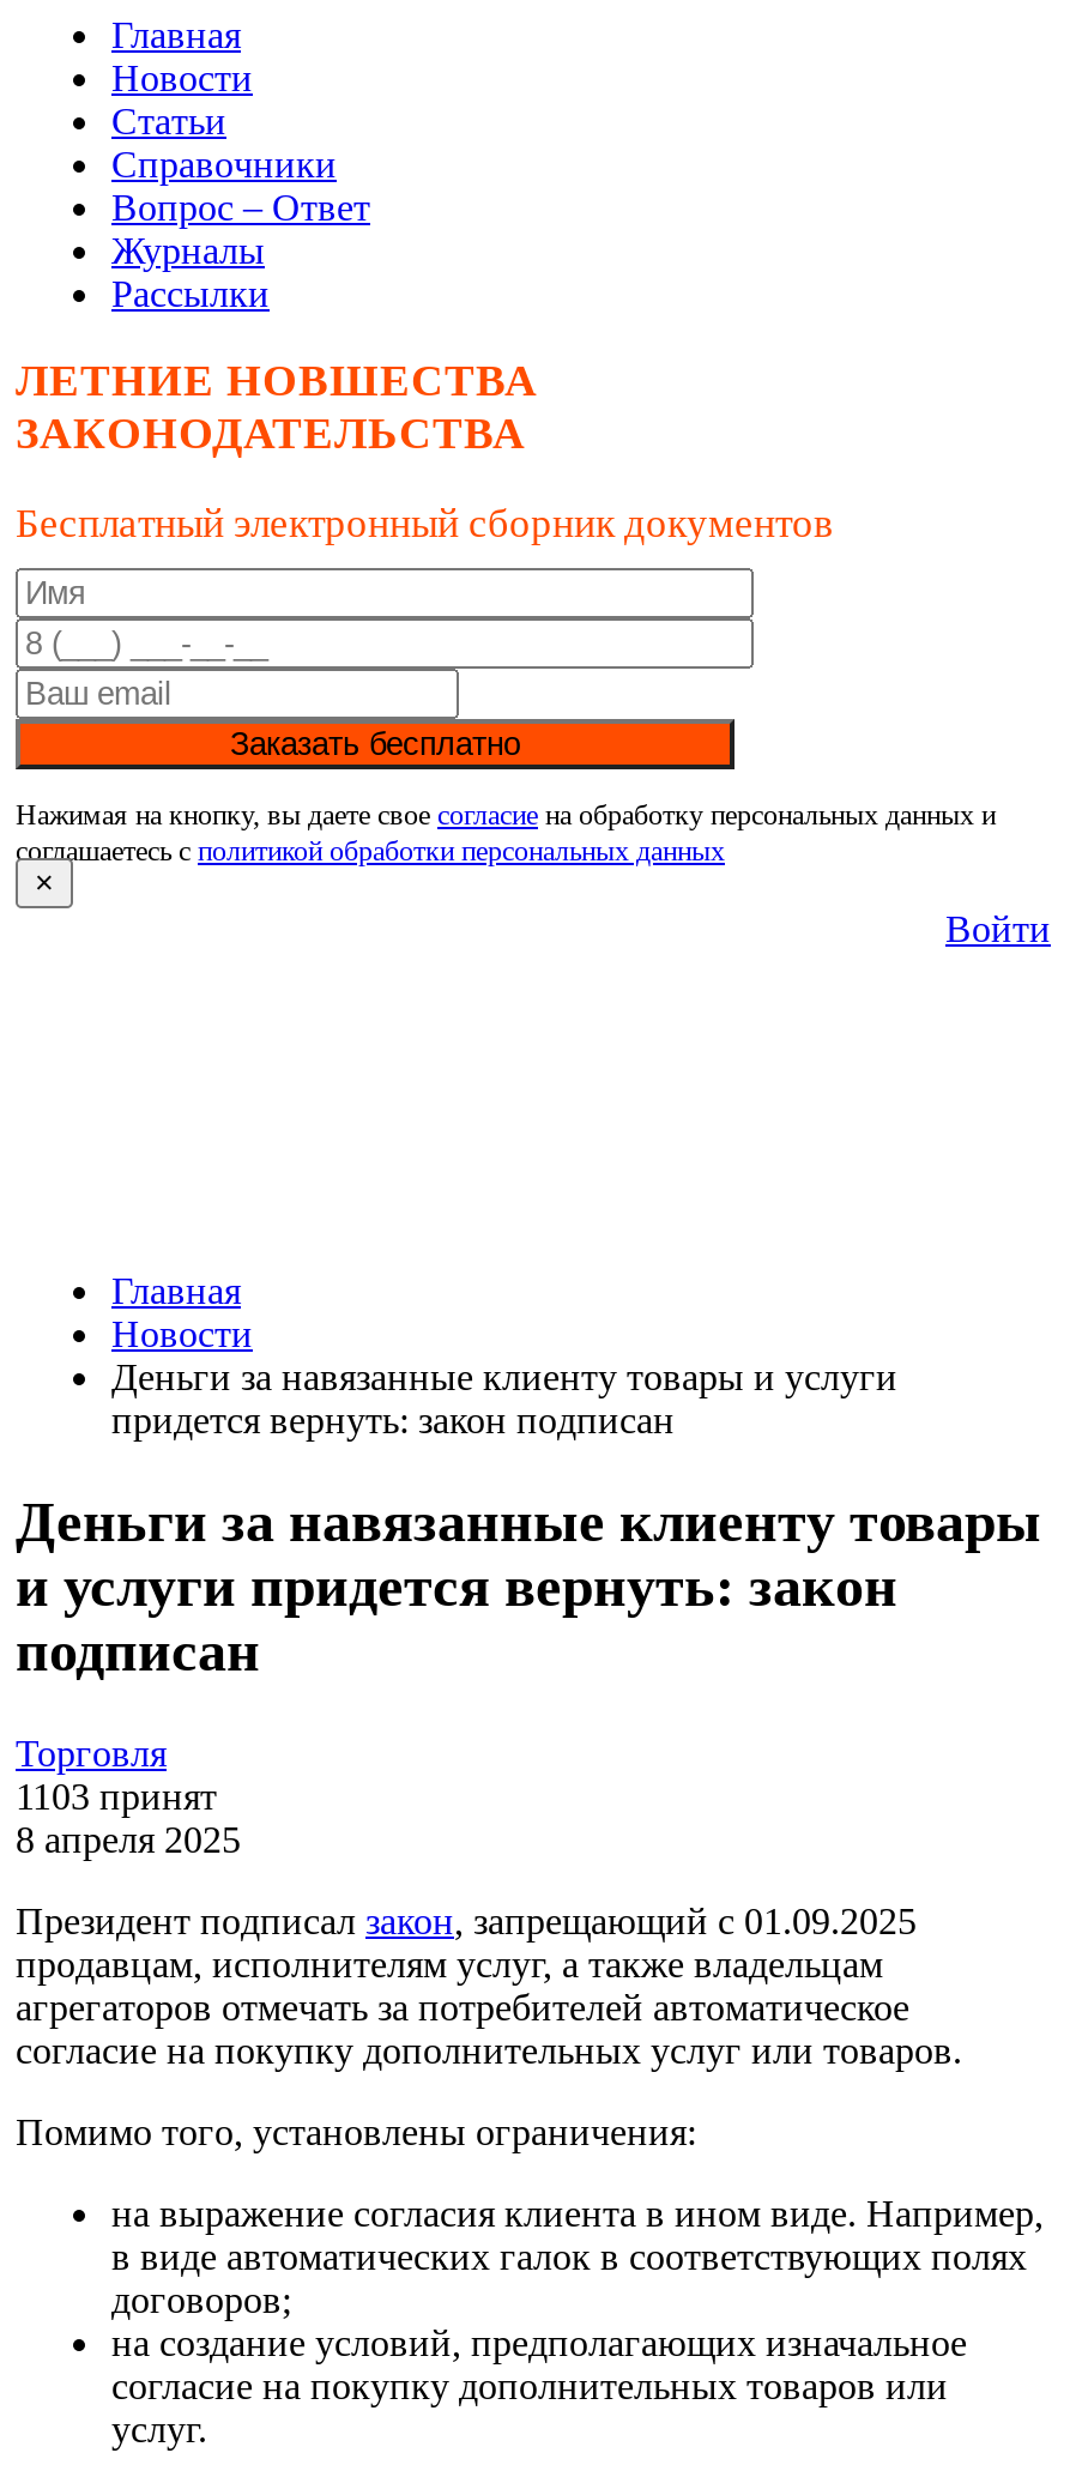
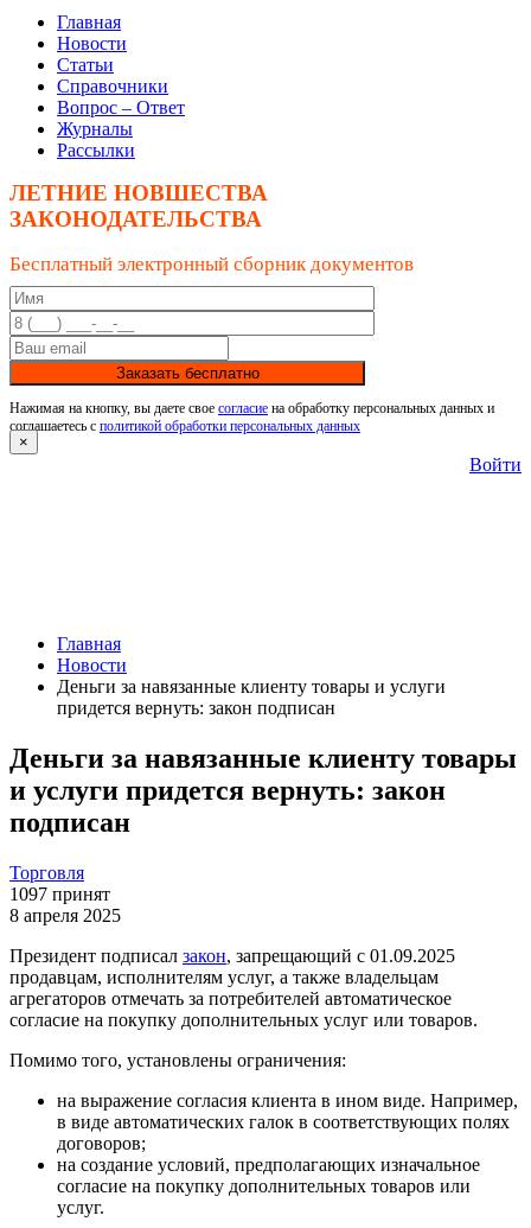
- 1103 принят
+ 1097 принят
